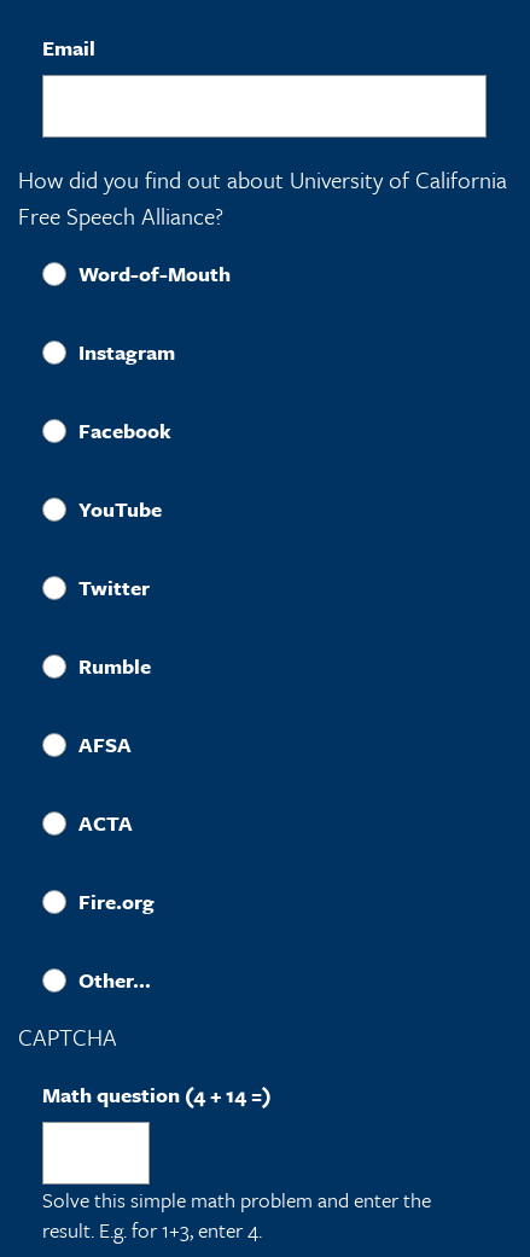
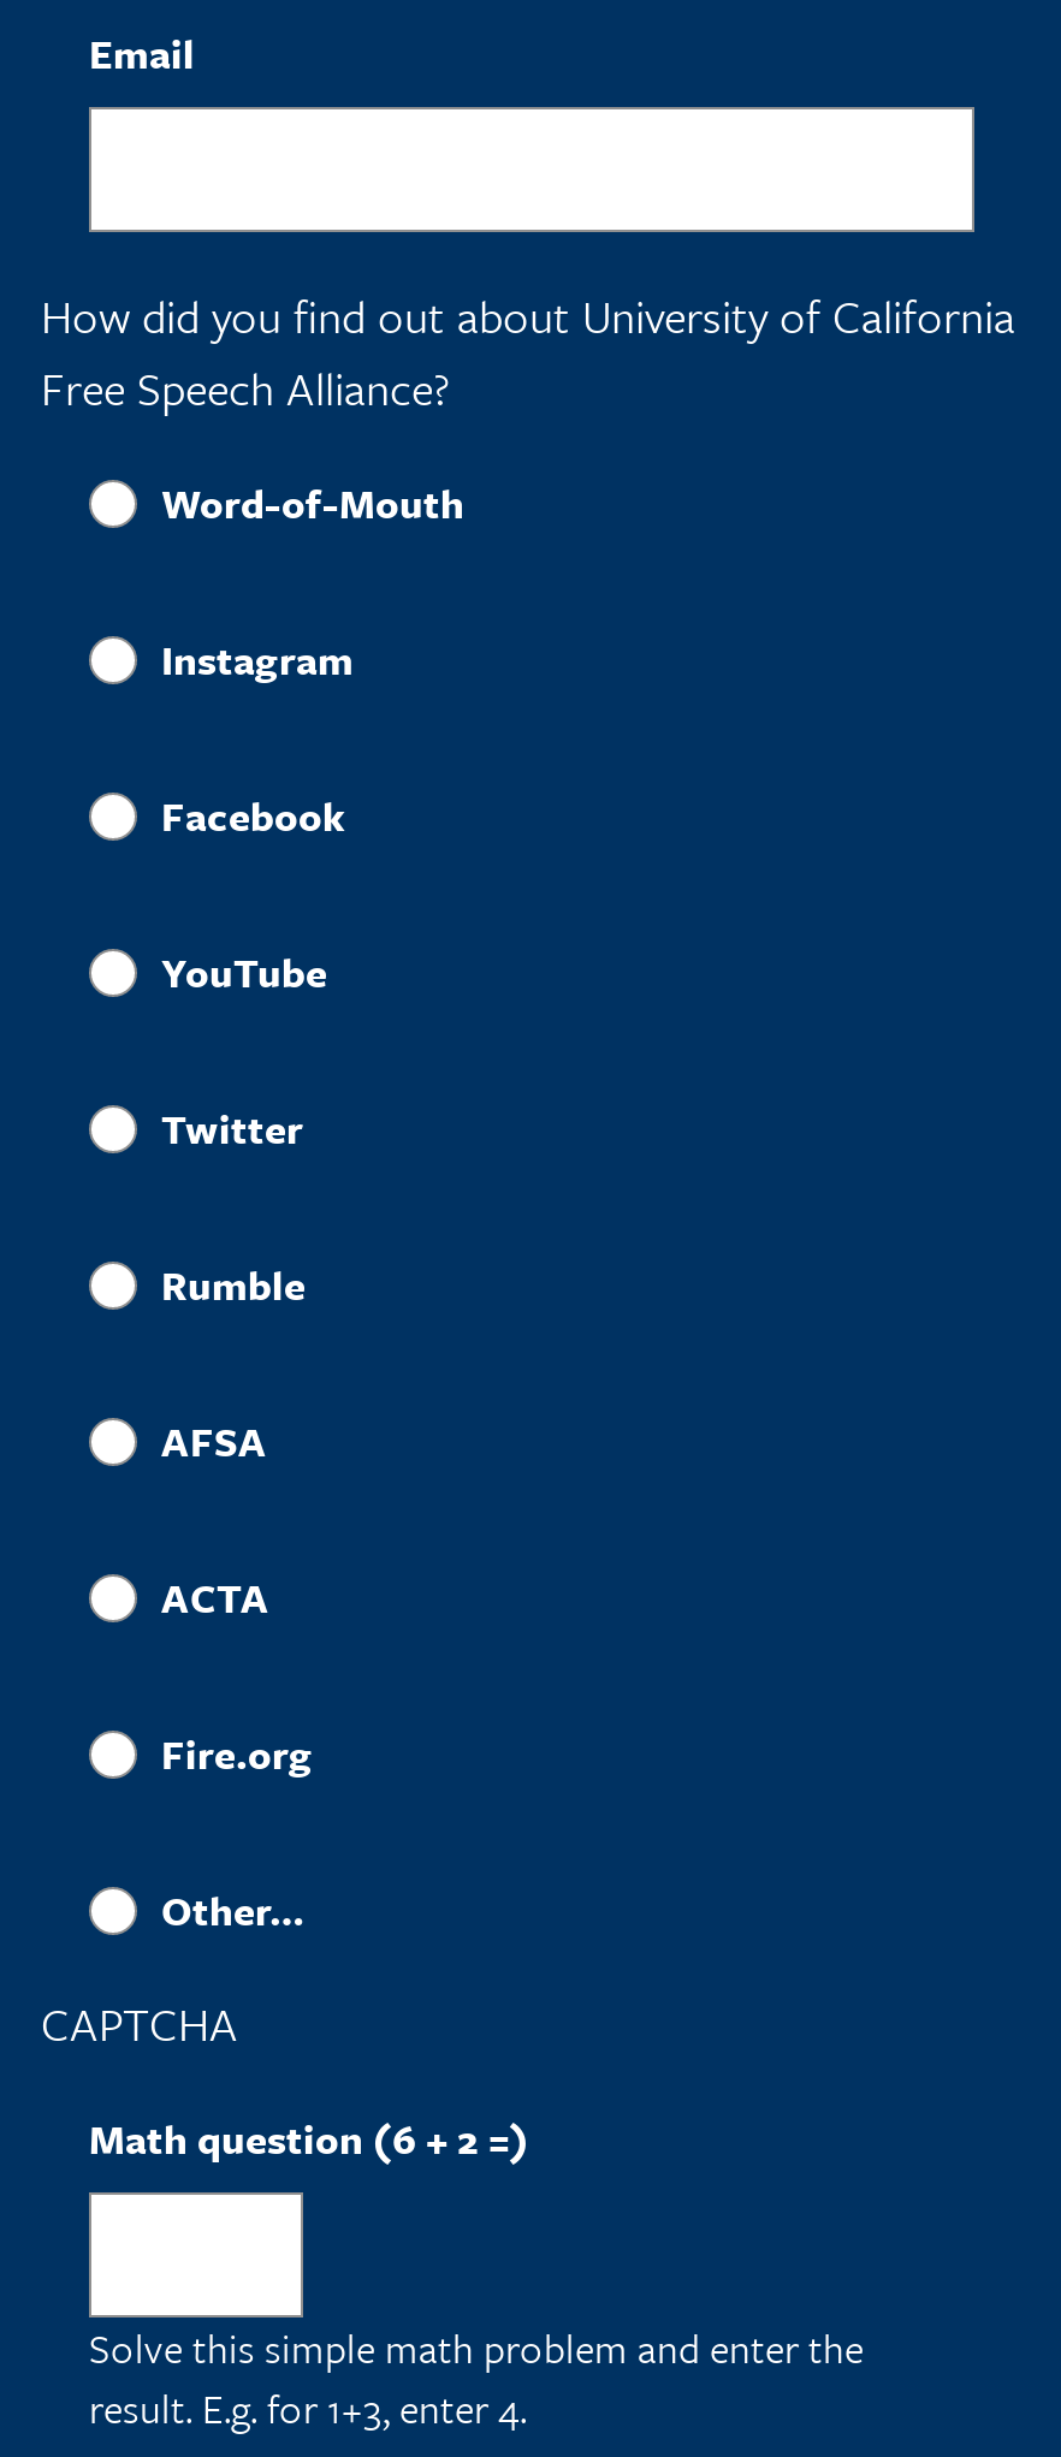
- Math question (4 + 14 =)
+ Math question (6 + 2 =)
